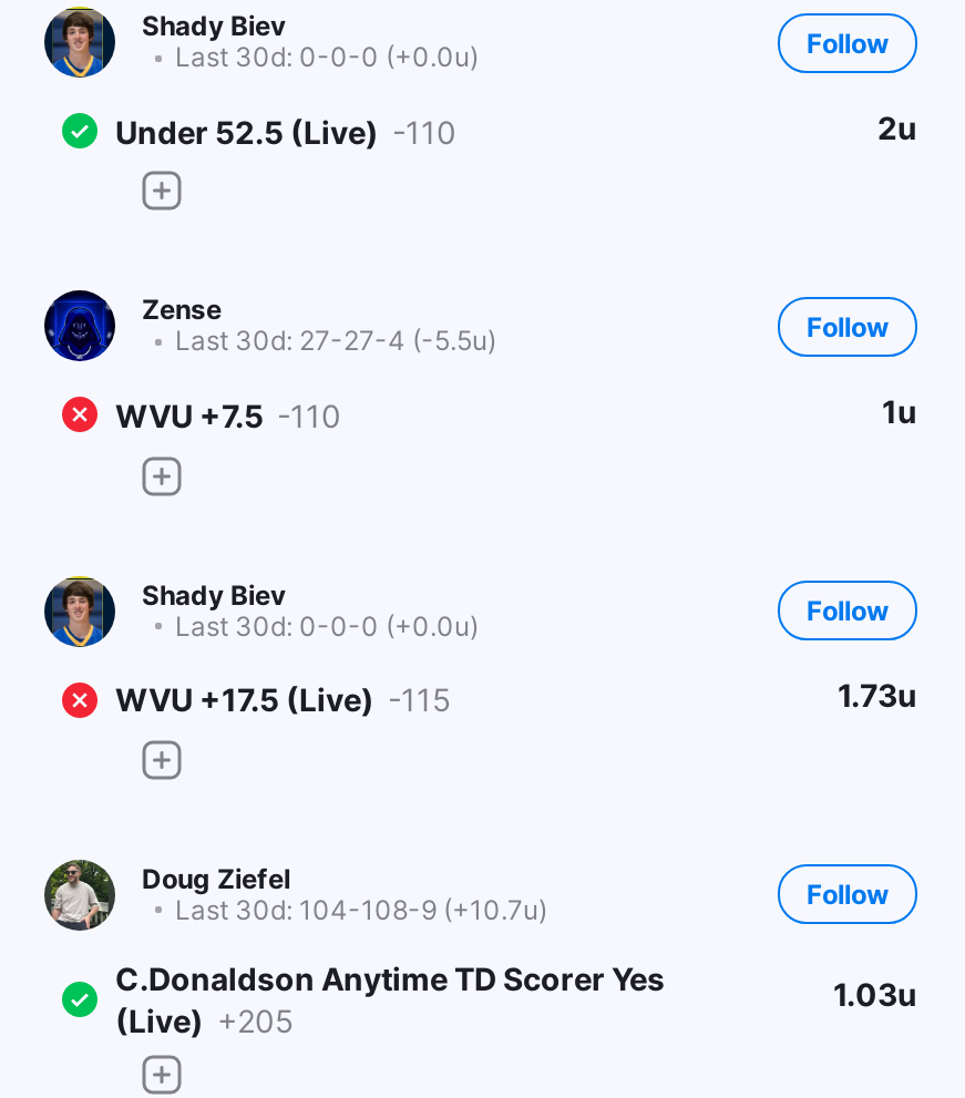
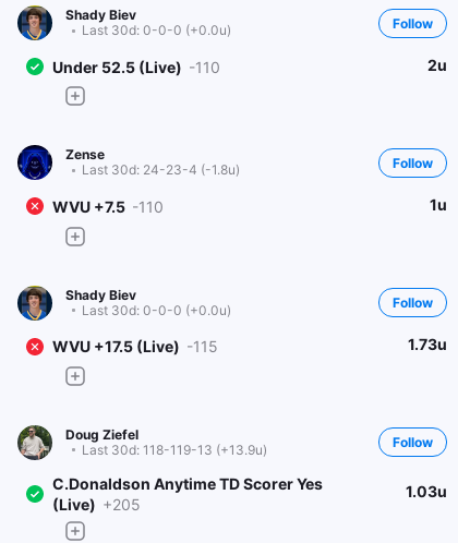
- Last 30d: 27-27-4 (-5.5u)
+ Last 30d: 24-23-4 (-1.8u)

- Last 30d: 104-108-9 (+10.7u)
+ Last 30d: 118-119-13 (+13.9u)
